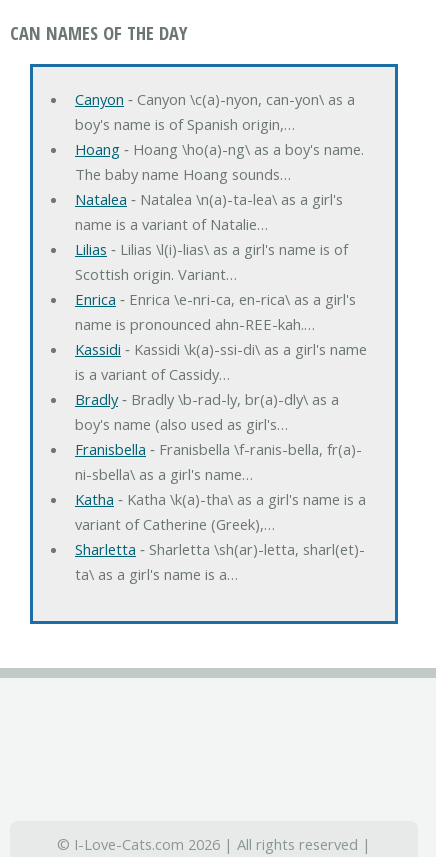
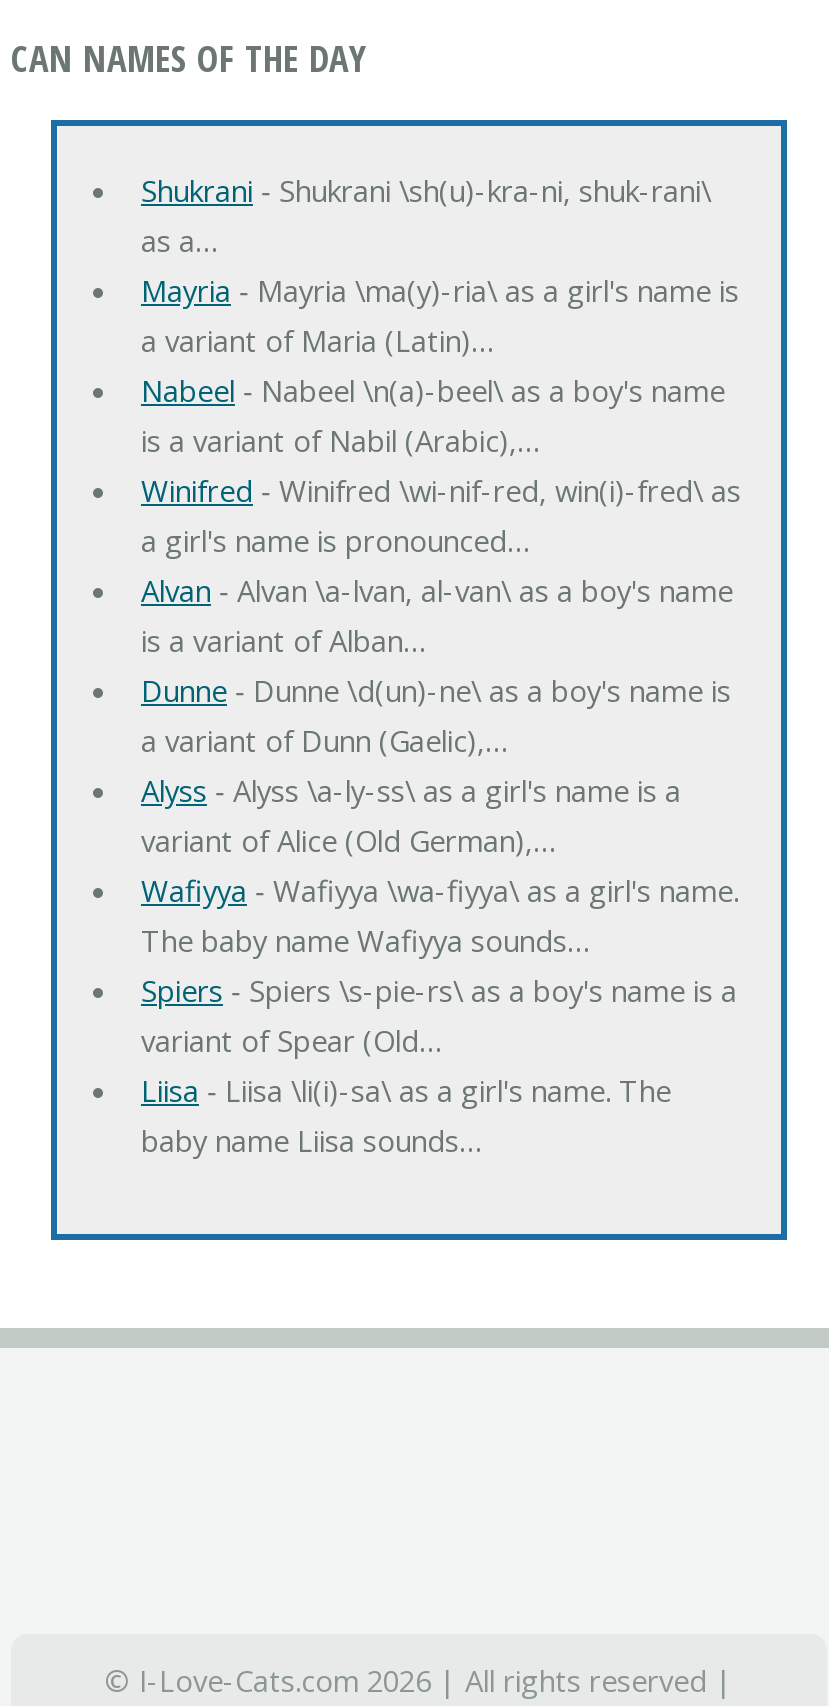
- Canyon ‐ Canyon \c(a)-nyon, can-yon\ as a
- boy's name is of Spanish origin,…
- Hoang ‐ Hoang \ho(a)-ng\ as a boy's name.
- The baby name Hoang sounds…
- Natalea ‐ Natalea \n(a)-ta-lea\ as a girl's
- name is a variant of Natalie…
- Lilias ‐ Lilias \l(i)-lias\ as a girl's name is of
- Scottish origin. Variant…
- Enrica ‐ Enrica \e-nri-ca, en-rica\ as a girl's
- name is pronounced ahn-REE-kah.…
- Kassidi ‐ Kassidi \k(a)-ssi-di\ as a girl's name
- is a variant of Cassidy…
- Bradly ‐ Bradly \b-rad-ly, br(a)-dly\ as a
- boy's name (also used as girl's…
- Franisbella ‐ Franisbella \f-ranis-bella, fr(a)-
- ni-sbella\ as a girl's name…
- Katha ‐ Katha \k(a)-tha\ as a girl's name is a
- variant of Catherine (Greek),…
- Sharletta ‐ Sharletta \sh(ar)-letta, sharl(et)-
- ta\ as a girl's name is a…
+ Shukrani ‐ Shukrani \sh(u)-kra-ni, shuk-rani\
+ as a…
+ Mayria ‐ Mayria \ma(y)-ria\ as a girl's name is
+ a variant of Maria (Latin)…
+ Nabeel ‐ Nabeel \n(a)-beel\ as a boy's name
+ is a variant of Nabil (Arabic),…
+ Winifred ‐ Winifred \wi-nif-red, win(i)-fred\ as
+ a girl's name is pronounced…
+ Alvan ‐ Alvan \a-lvan, al-van\ as a boy's name
+ is a variant of Alban…
+ Dunne ‐ Dunne \d(un)-ne\ as a boy's name is
+ a variant of Dunn (Gaelic),…
+ Alyss ‐ Alyss \a-ly-ss\ as a girl's name is a
+ variant of Alice (Old German),…
+ Wafiyya ‐ Wafiyya \wa-fiyya\ as a girl's name.
+ The baby name Wafiyya sounds…
+ Spiers ‐ Spiers \s-pie-rs\ as a boy's name is a
+ variant of Spear (Old…
+ Liisa ‐ Liisa \li(i)-sa\ as a girl's name. The
+ baby name Liisa sounds…
